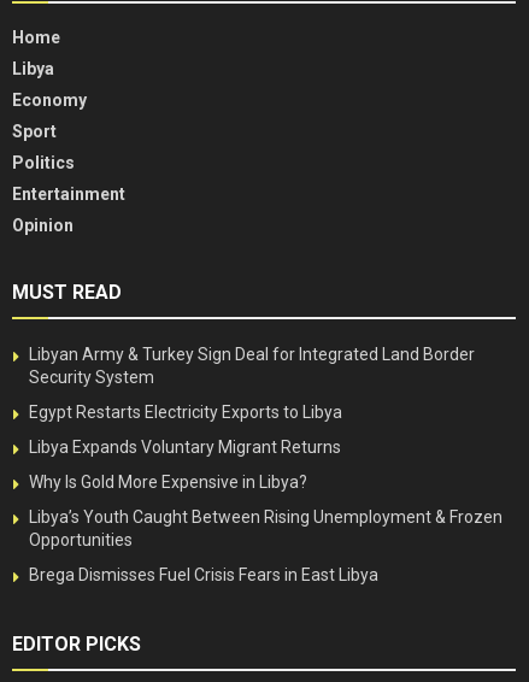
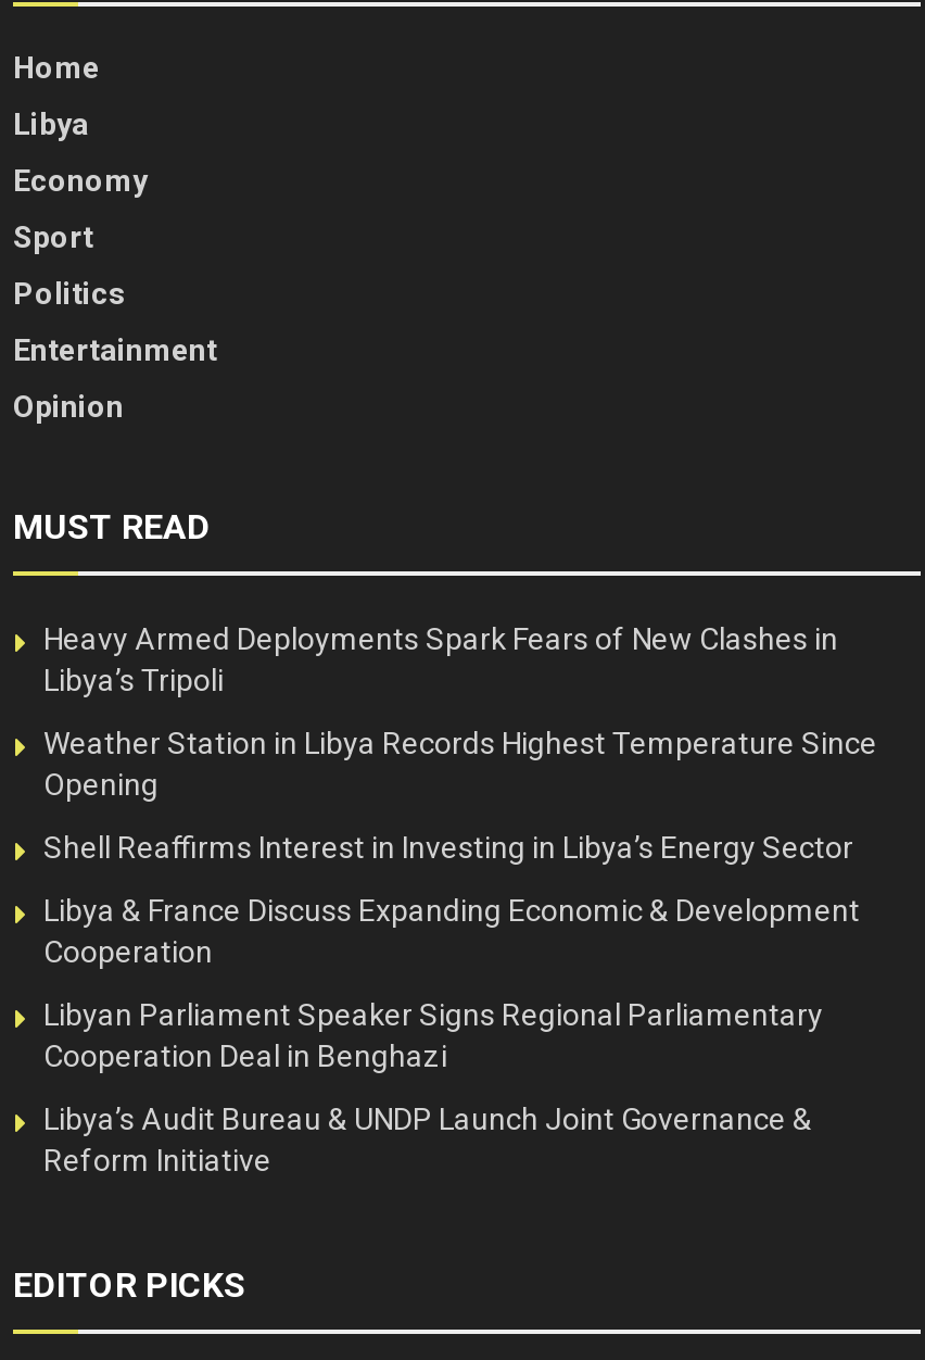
- Libyan Army & Turkey Sign Deal for Integrated Land Border
- Security System
+ Heavy Armed Deployments Spark Fears of New Clashes in
+ Libya’s Tripoli

- Egypt Restarts Electricity Exports to Libya
+ Weather Station in Libya Records Highest Temperature Since
+ Opening

- Libya Expands Voluntary Migrant Returns
+ Shell Reaffirms Interest in Investing in Libya’s Energy Sector

- Why Is Gold More Expensive in Libya?
+ Libya & France Discuss Expanding Economic & Development
+ Cooperation

- Libya’s Youth Caught Between Rising Unemployment & Frozen
- Opportunities
+ Libyan Parliament Speaker Signs Regional Parliamentary
+ Cooperation Deal in Benghazi

- Brega Dismisses Fuel Crisis Fears in East Libya
+ Libya’s Audit Bureau & UNDP Launch Joint Governance &
+ Reform Initiative
